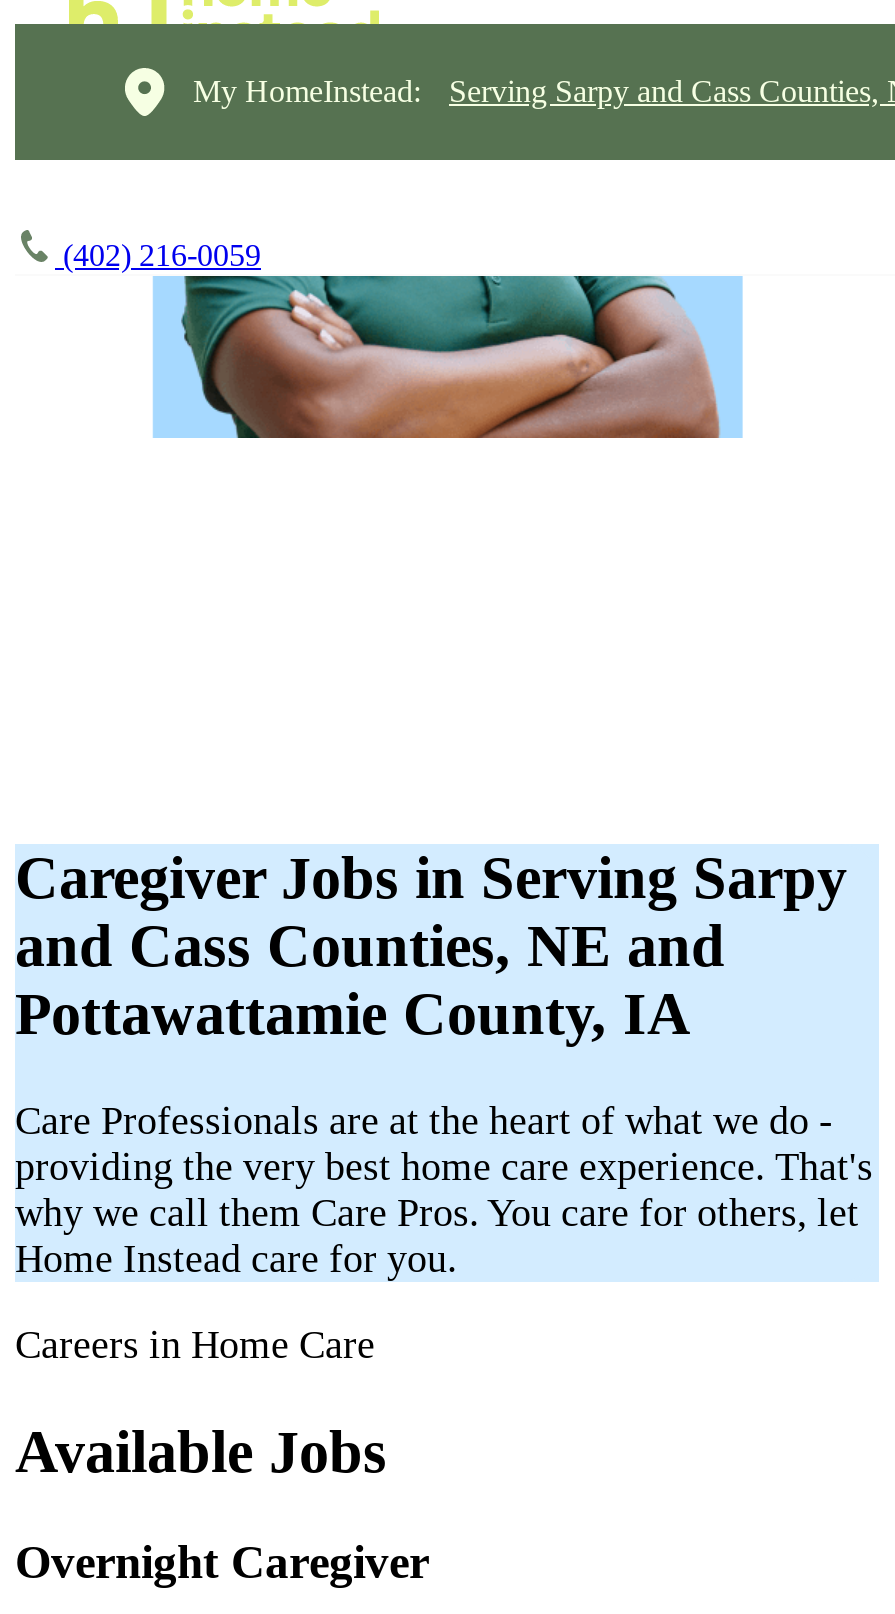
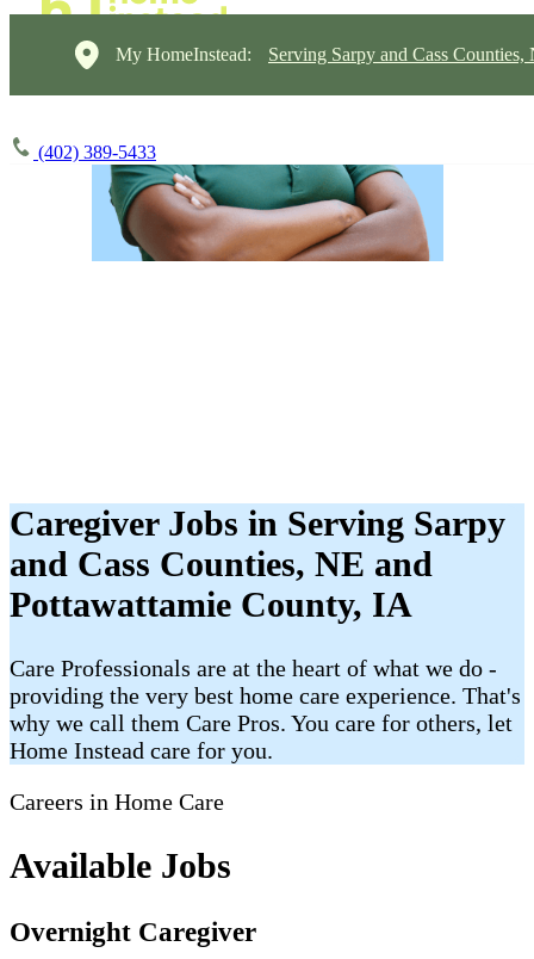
- (402) 216-0059
+ (402) 389-5433
